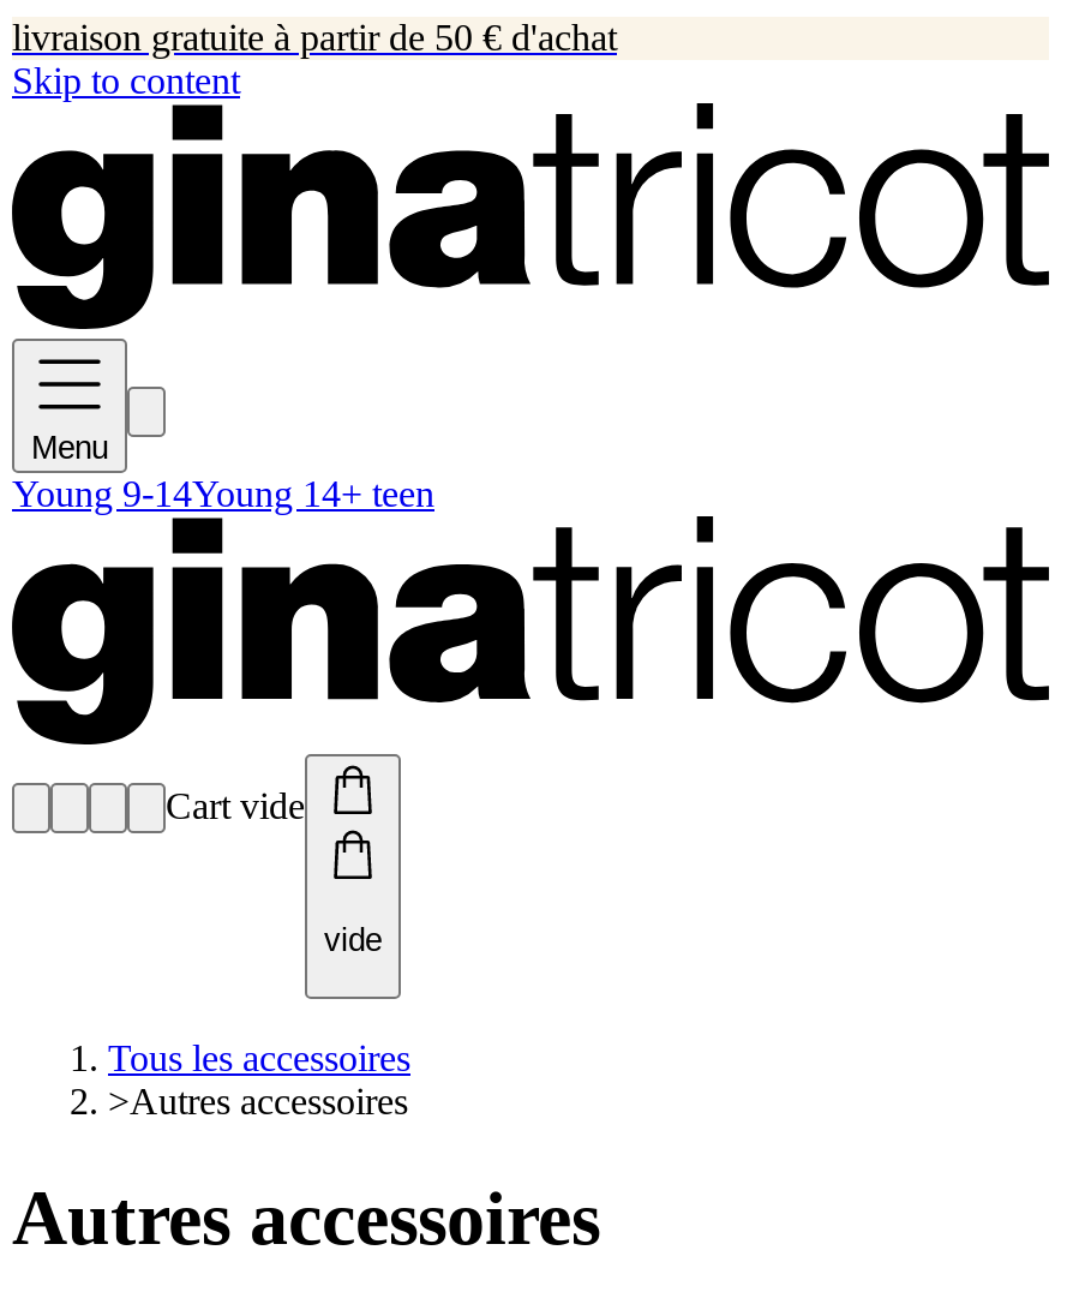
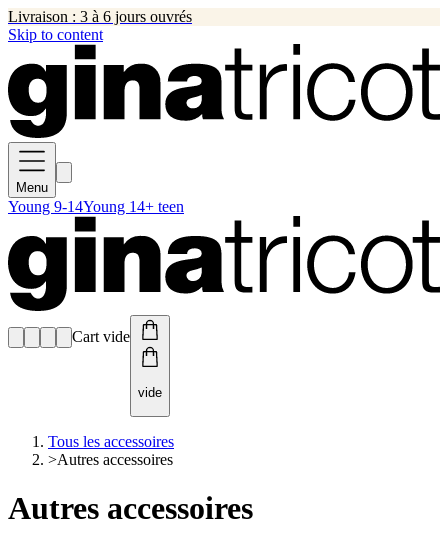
- livraison gratuite à partir de 50 € d'achat
+ Livraison : 3 à 6 jours ouvrés
